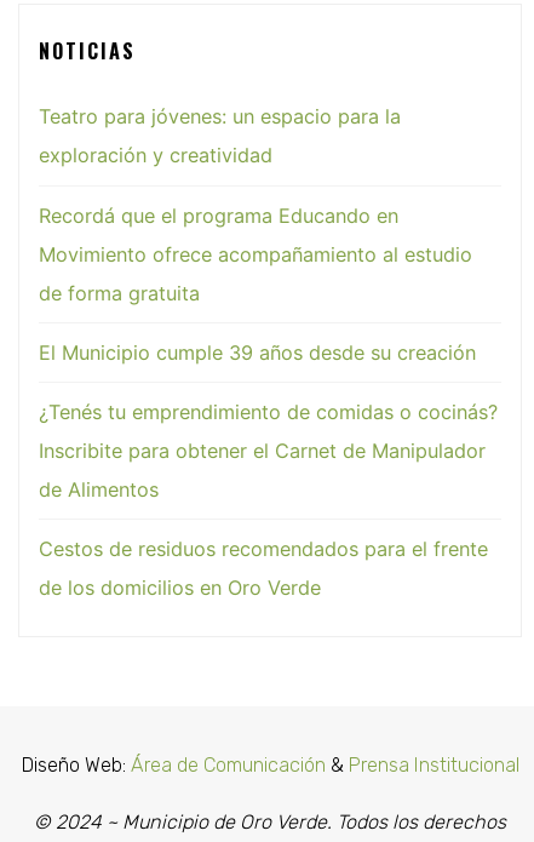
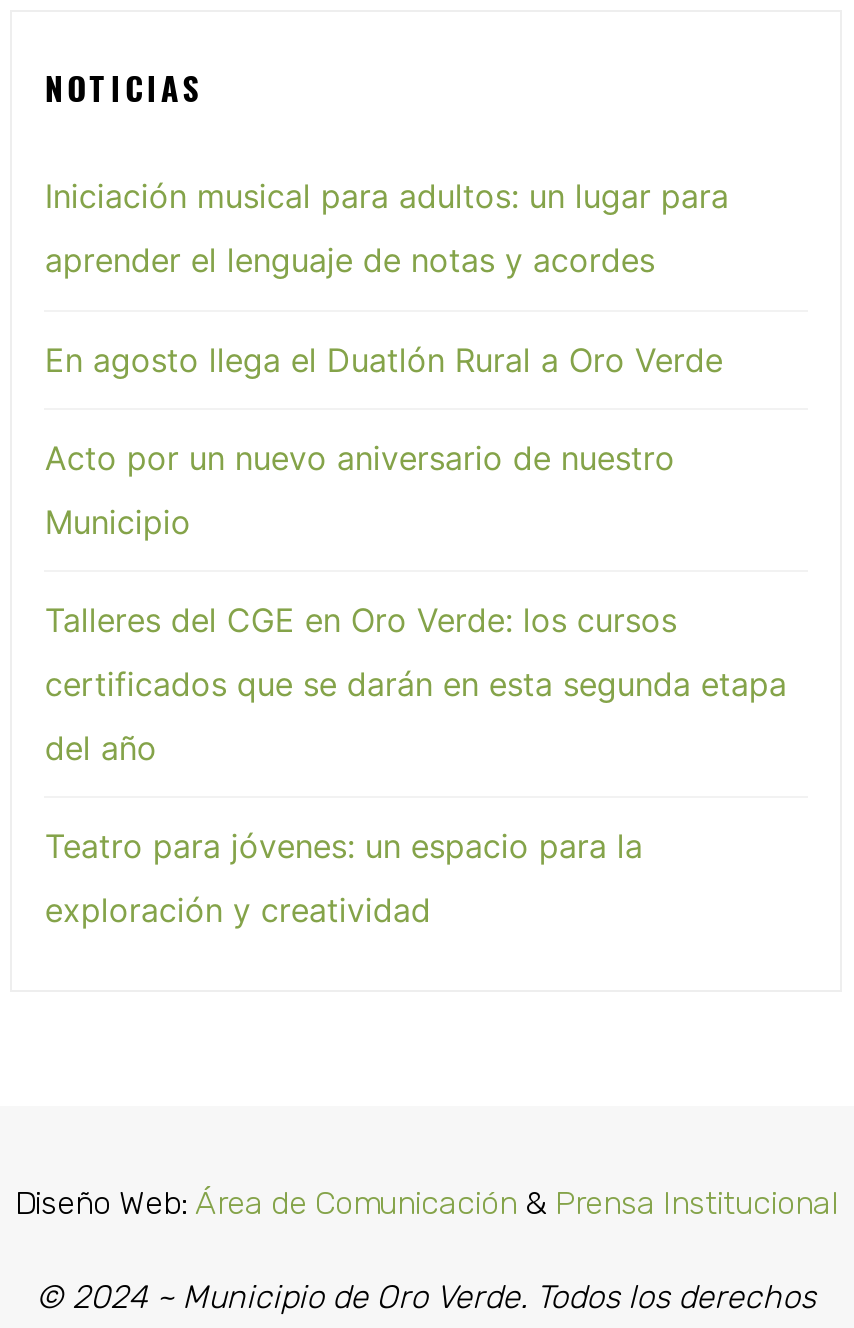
+ Iniciación musical para adultos: un lugar para
+ aprender el lenguaje de notas y acordes
+ En agosto llega el Duatlón Rural a Oro Verde
+ Acto por un nuevo aniversario de nuestro
+ Municipio
+ Talleres del CGE en Oro Verde: los cursos
+ certificados que se darán en esta segunda etapa
+ del año

moved down: Teatro para jóvenes: un espacio para la | exploración y creatividad

- Recordá que el programa Educando en
- Movimiento ofrece acompañamiento al estudio
- de forma gratuita
- El Municipio cumple 39 años desde su creación
- ¿Tenés tu emprendimiento de comidas o cocinás?
- Inscribite para obtener el Carnet de Manipulador
- de Alimentos
- Cestos de residuos recomendados para el frente
- de los domicilios en Oro Verde
